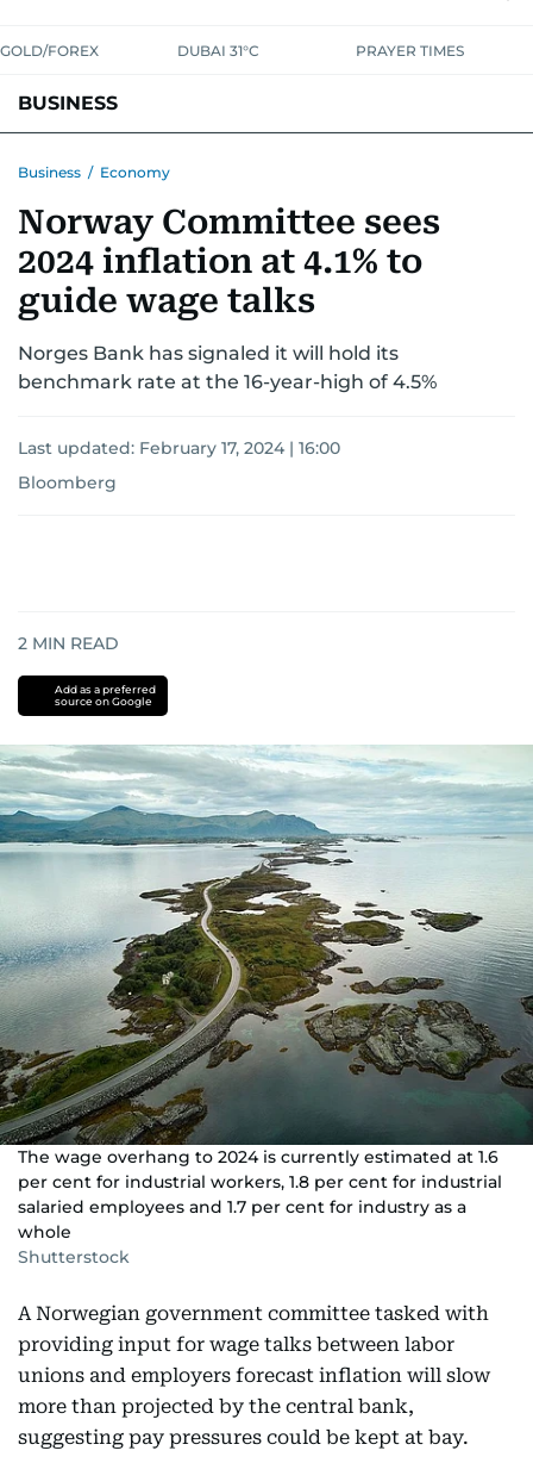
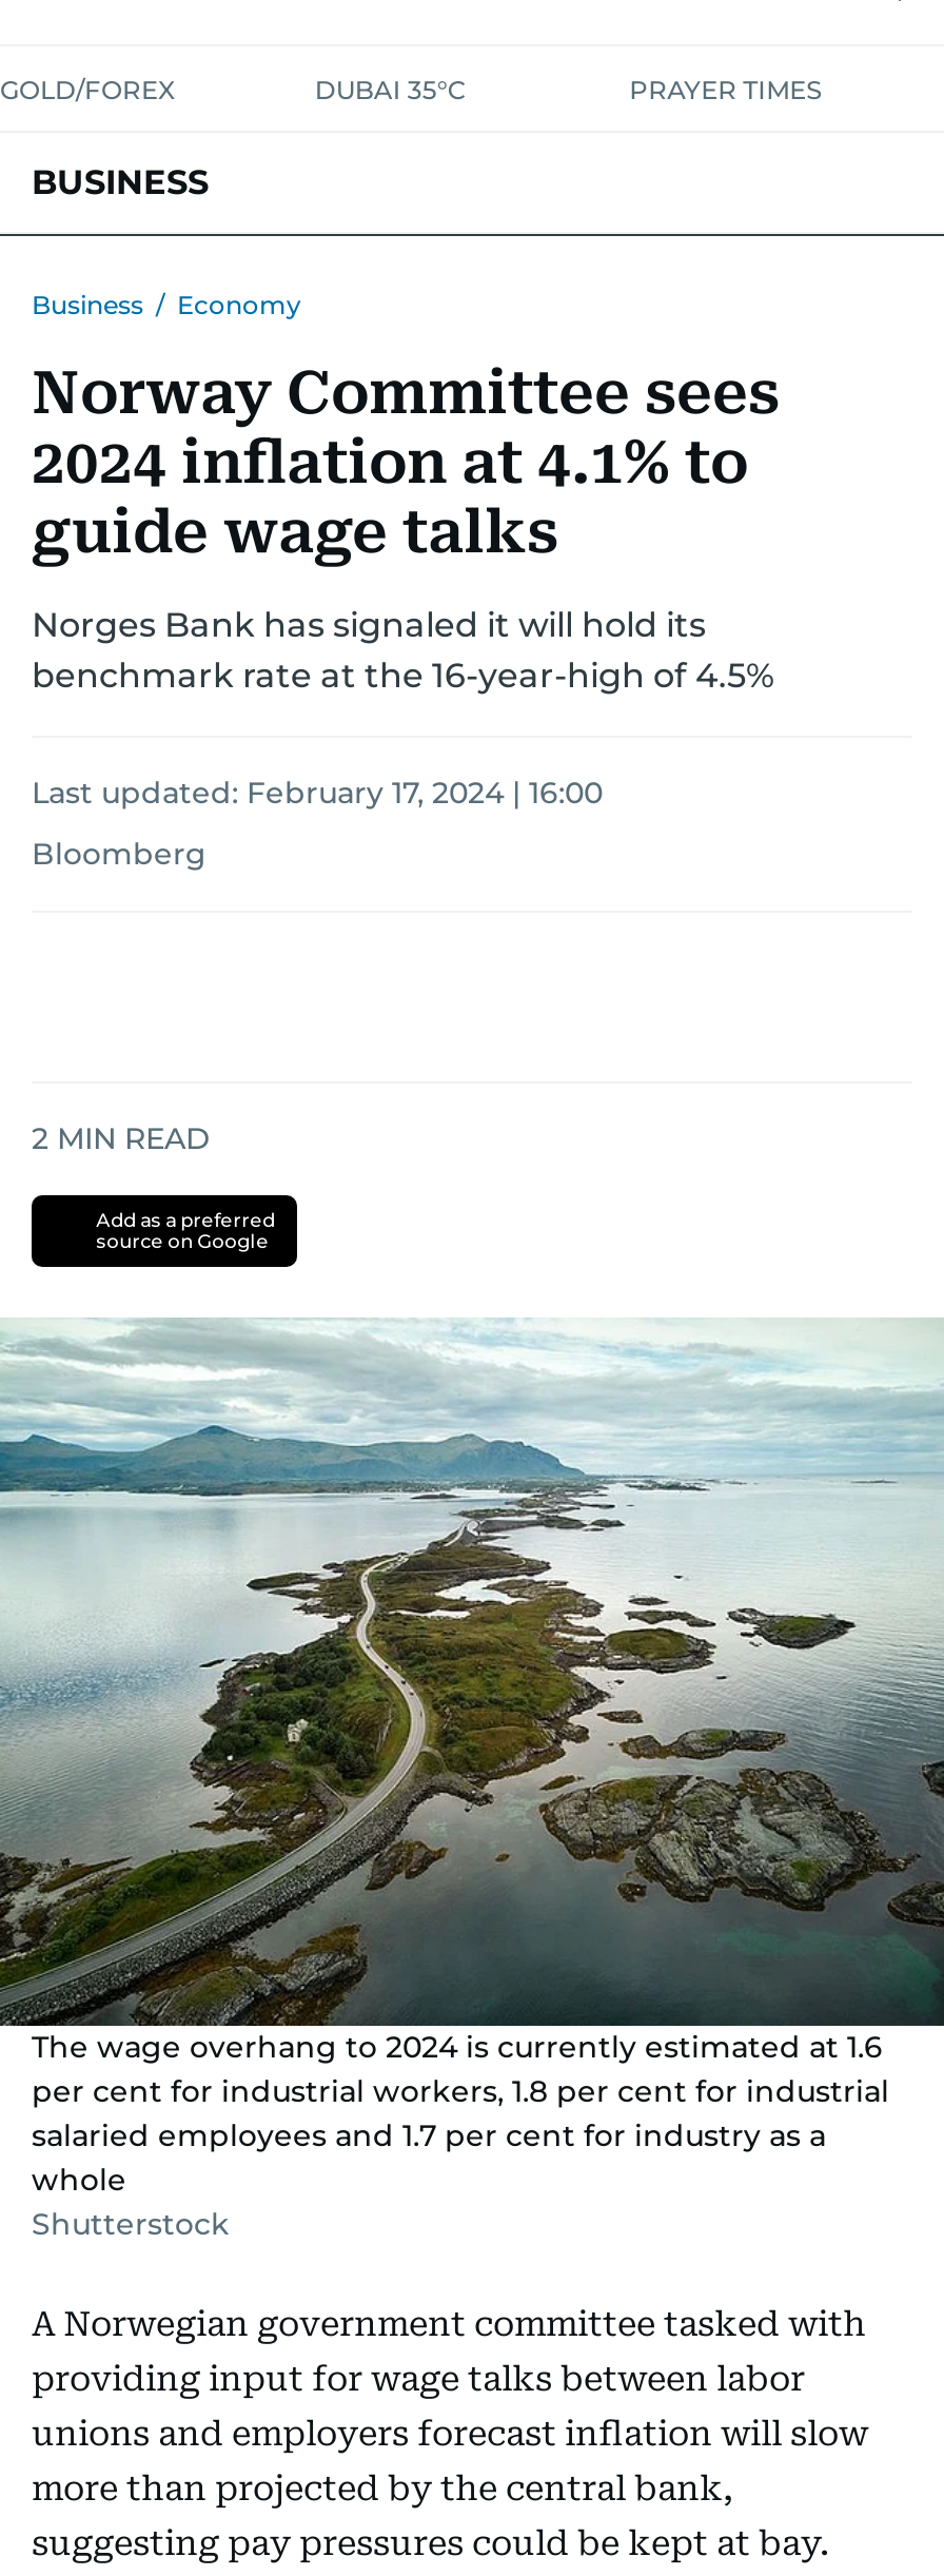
- DUBAI 31°C
+ DUBAI 35°C
